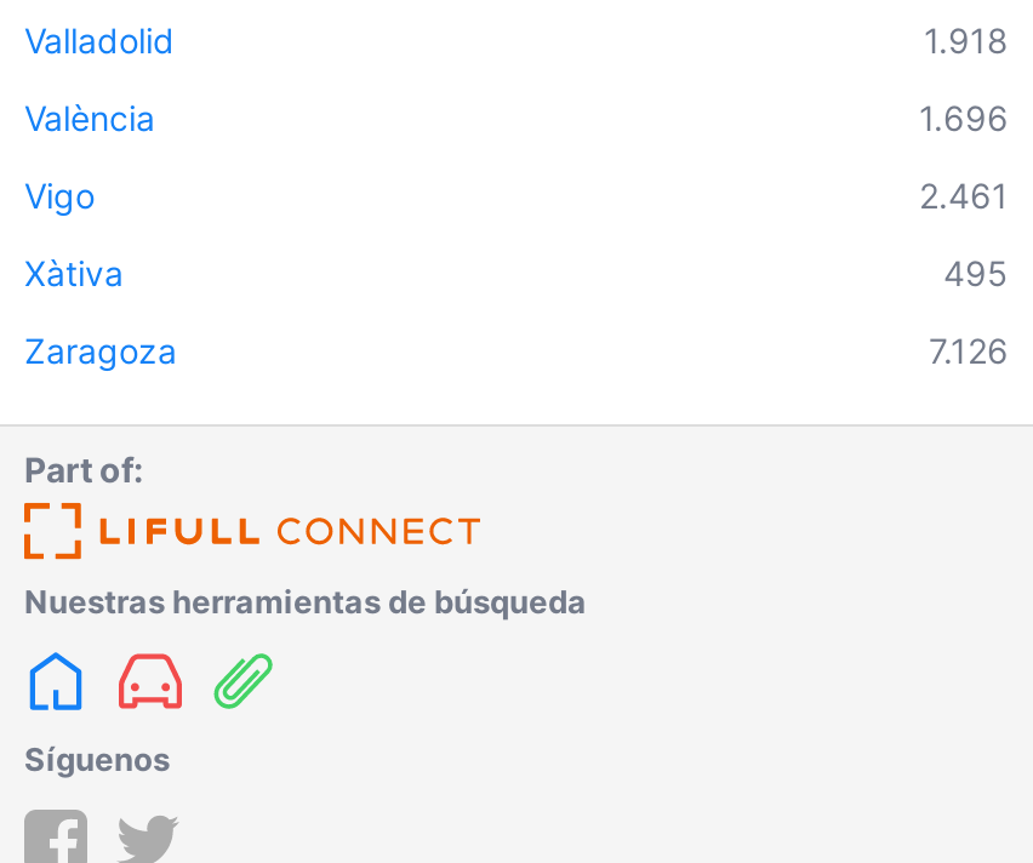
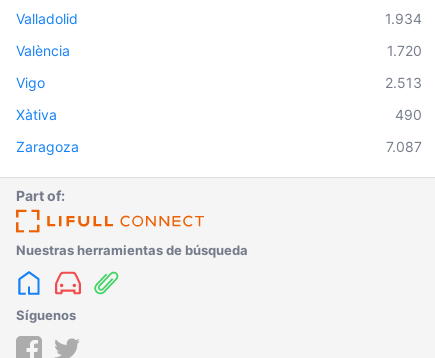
- 1.918
+ 1.934

- 1.696
+ 1.720

- 2.461
+ 2.513

- 495
+ 490

- 7.126
+ 7.087
